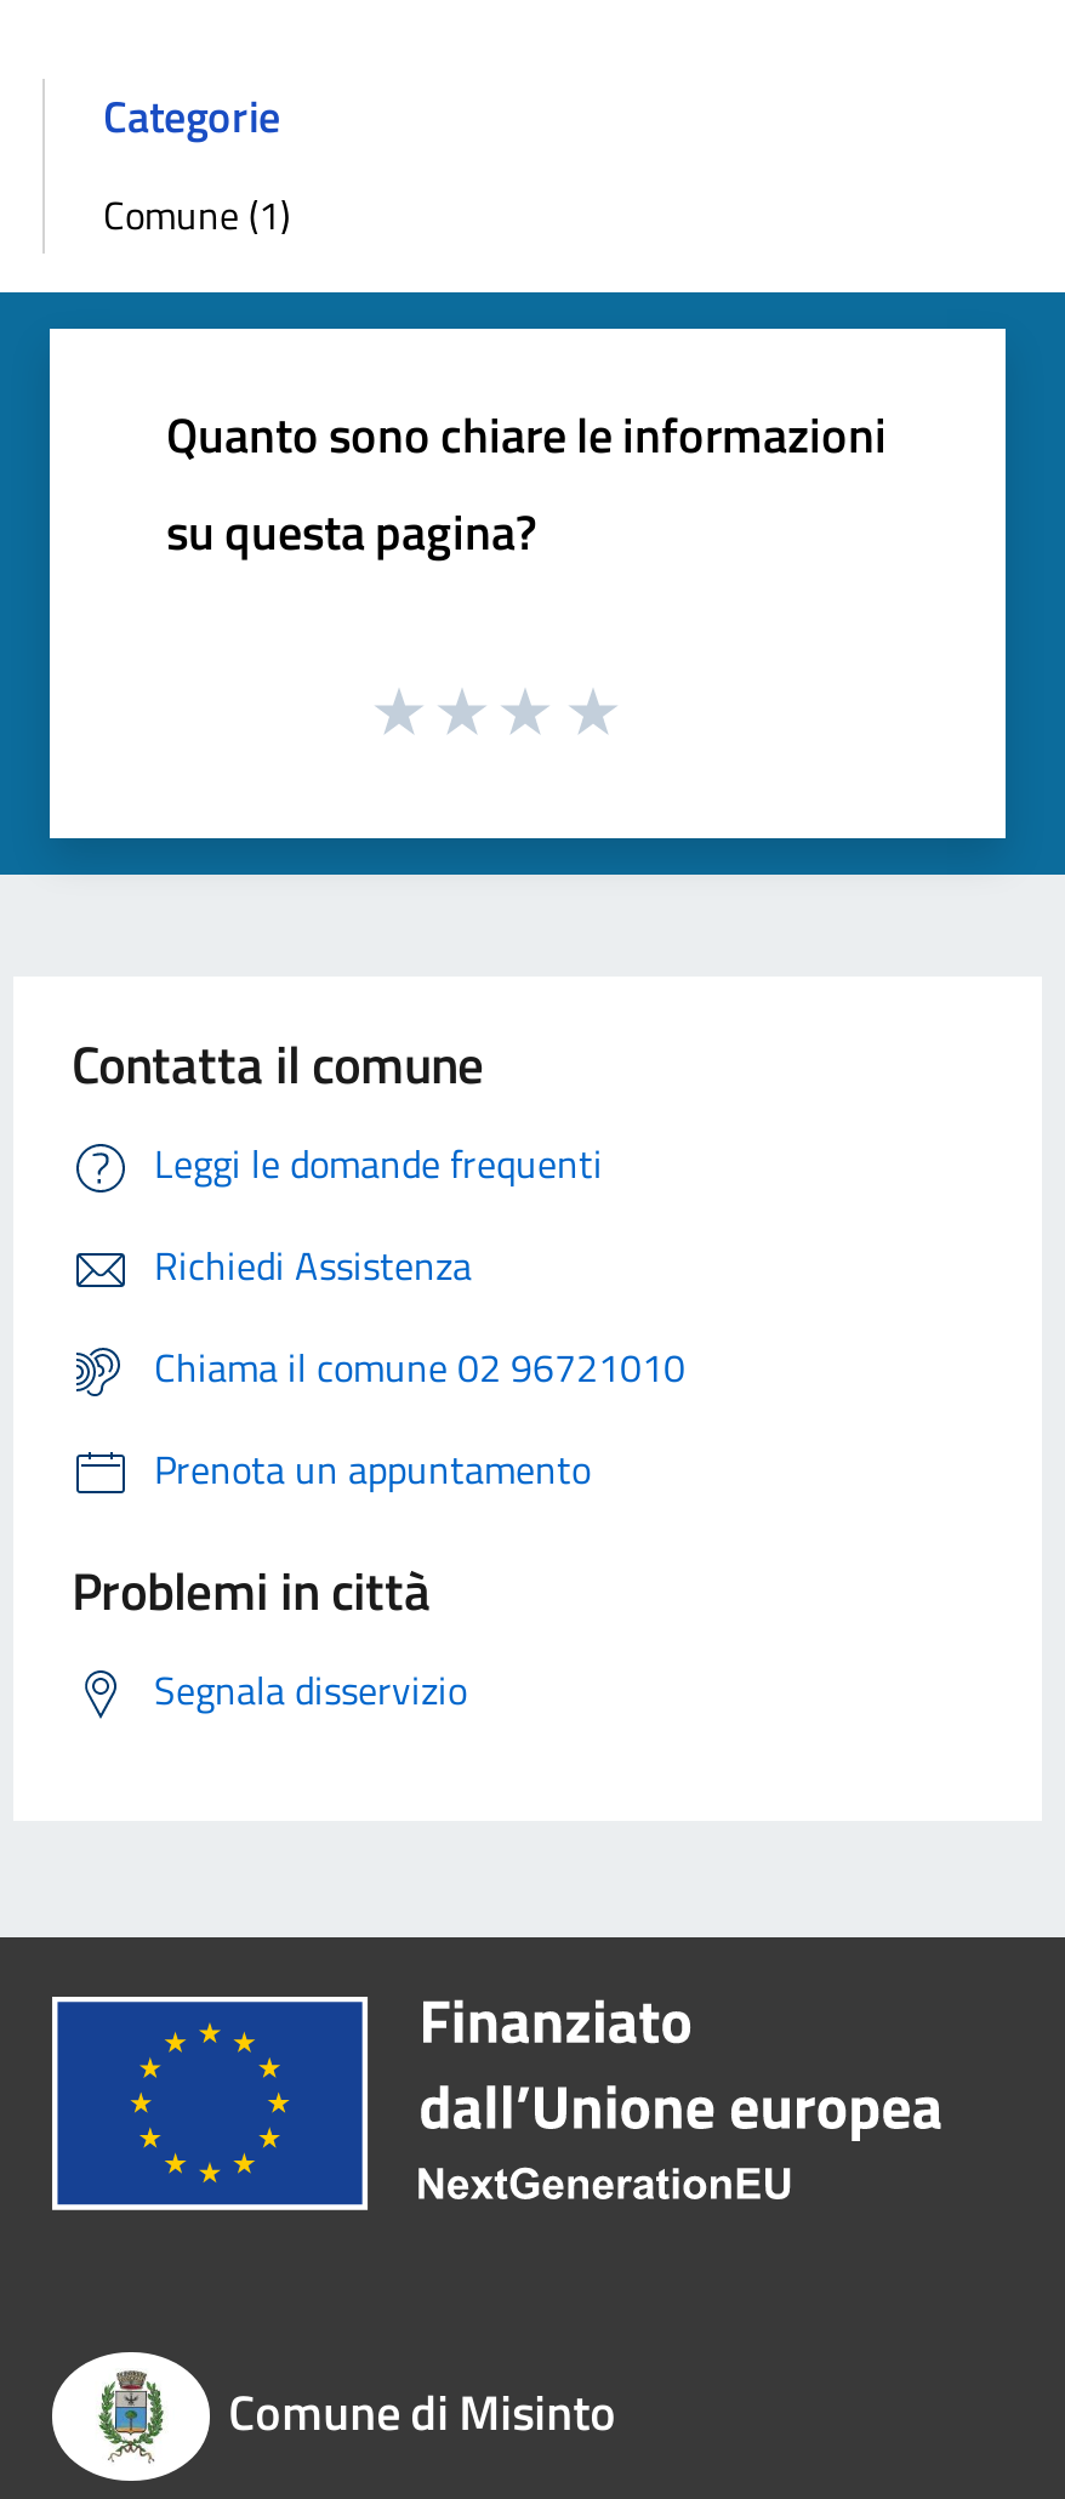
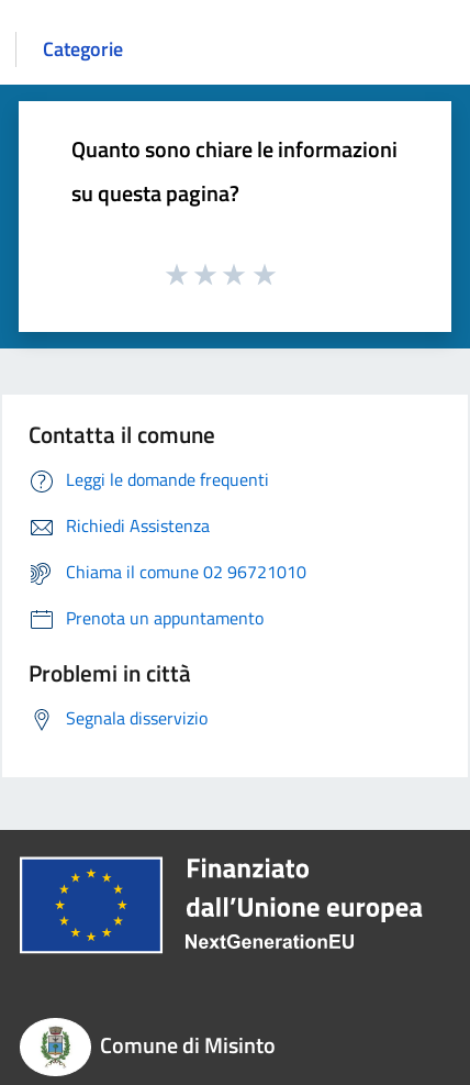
- Comune (1)
